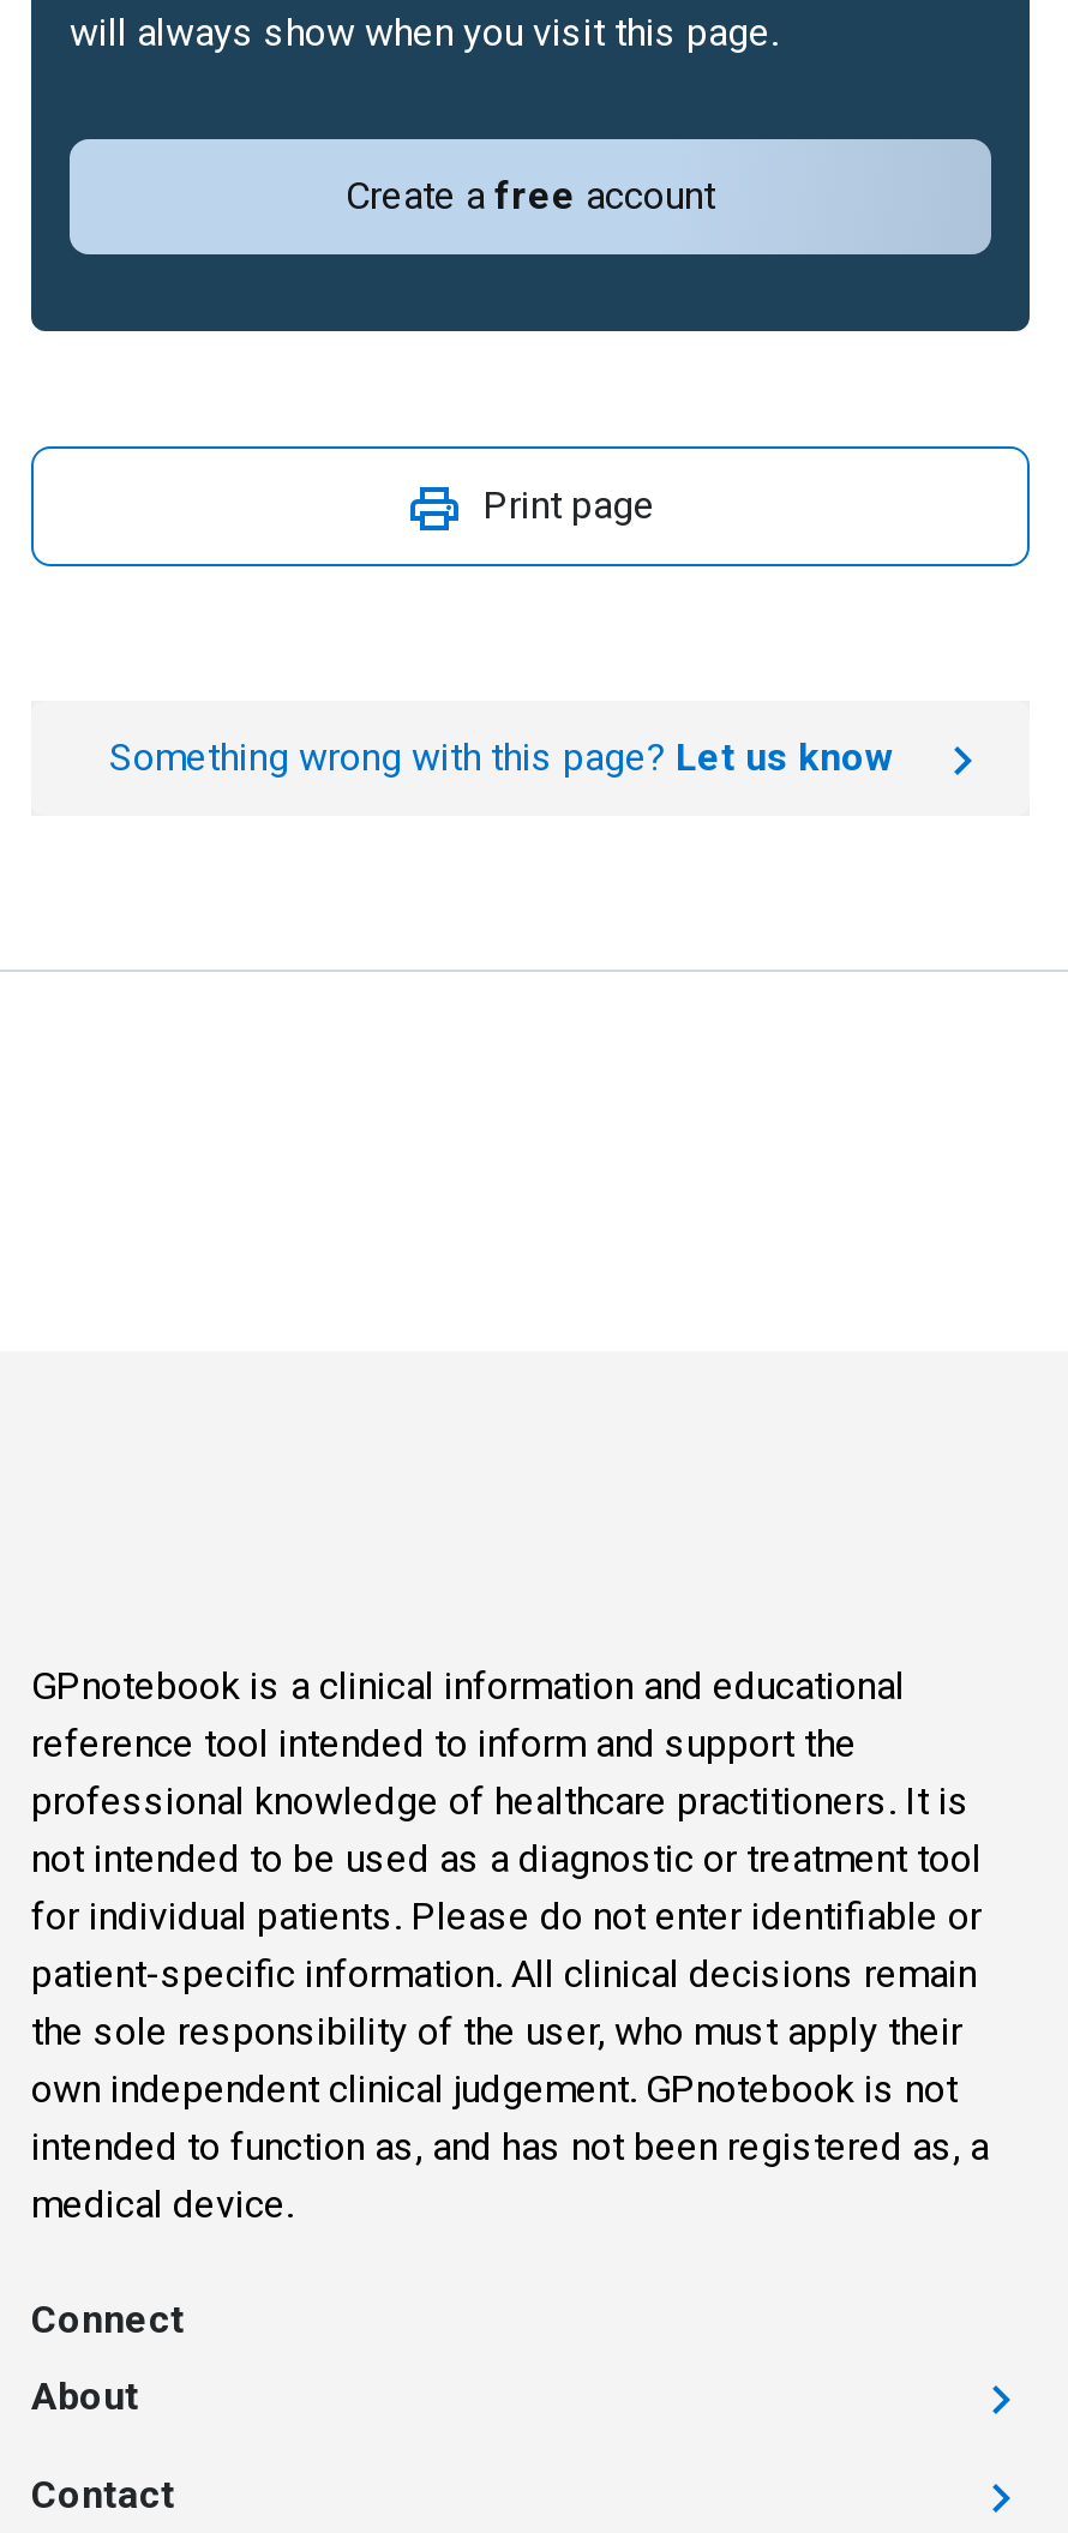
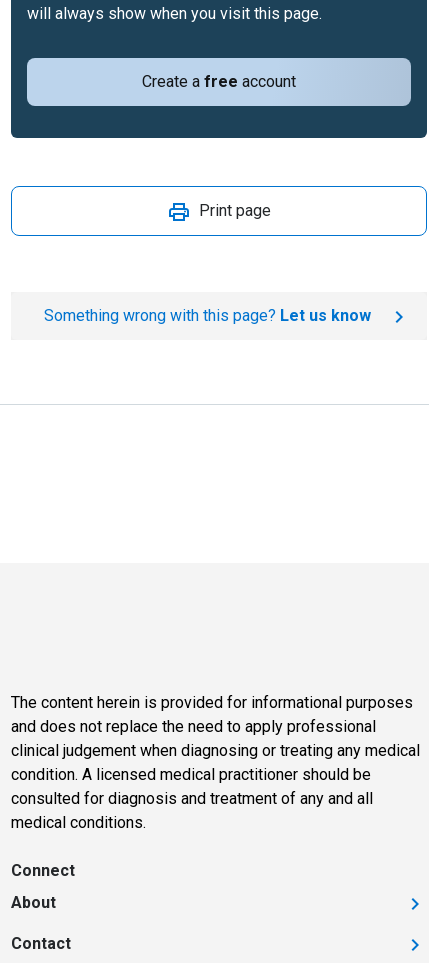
- GPnotebook is a clinical information and educational
- reference tool intended to inform and support the
- professional knowledge of healthcare practitioners. It is
- not intended to be used as a diagnostic or treatment tool
- for individual patients. Please do not enter identifiable or
- patient-specific information. All clinical decisions remain
- the sole responsibility of the user, who must apply their
- own independent clinical judgement. GPnotebook is not
- intended to function as, and has not been registered as, a
- medical device.
+ The content herein is provided for informational purposes
+ and does not replace the need to apply professional
+ clinical judgement when diagnosing or treating any medical
+ condition. A licensed medical practitioner should be
+ consulted for diagnosis and treatment of any and all
+ medical conditions.
